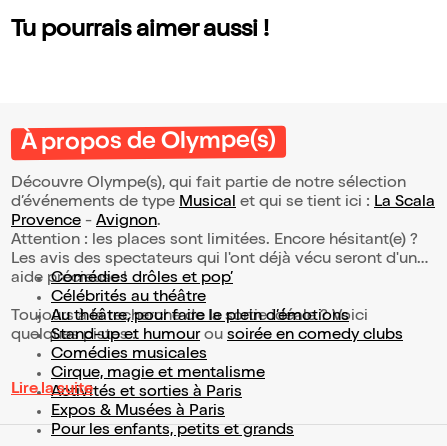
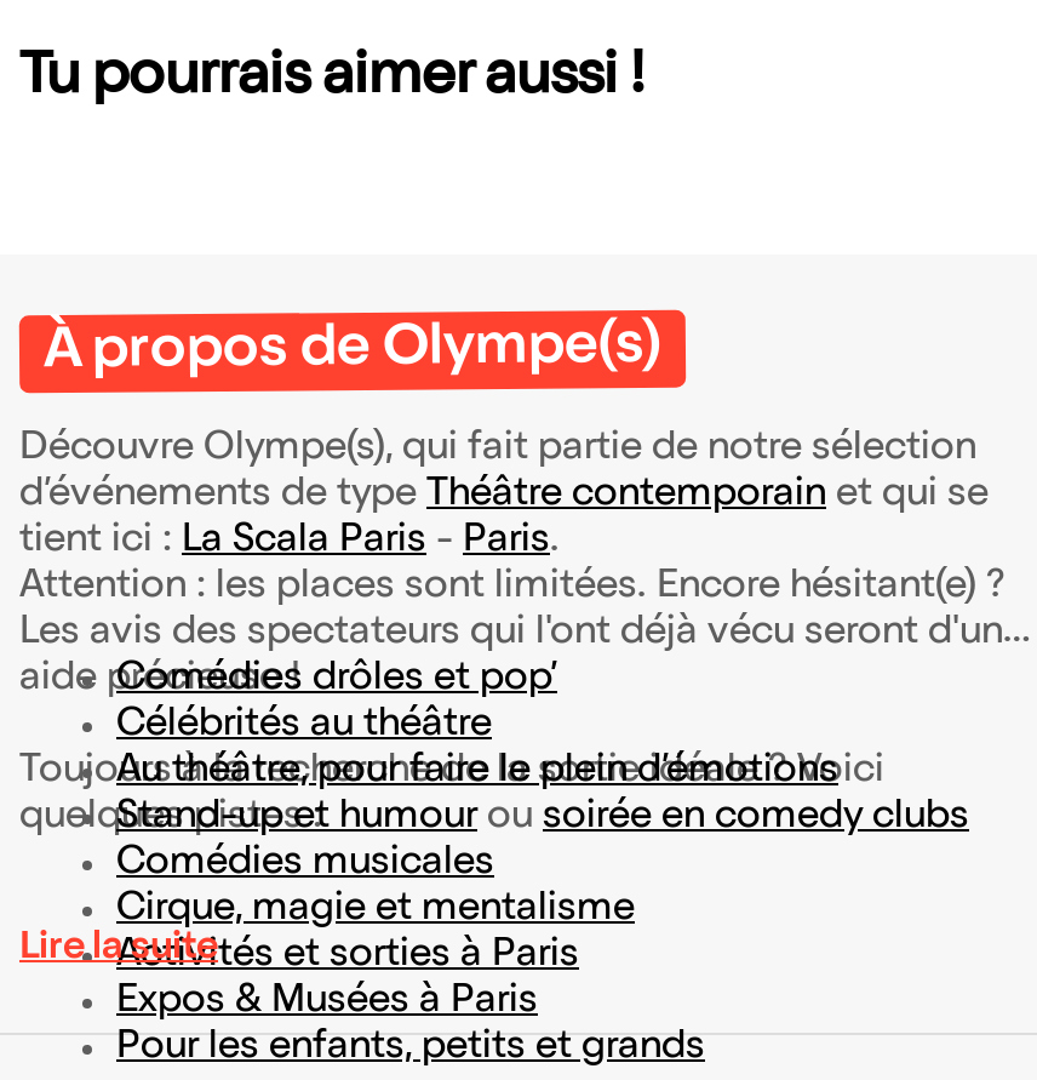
- d’événements de type Musical et qui se tient ici : La Scala
- Provence - Avignon.
+ d’événements de type Théâtre contemporain et qui se
+ tient ici : La Scala Paris - Paris.
